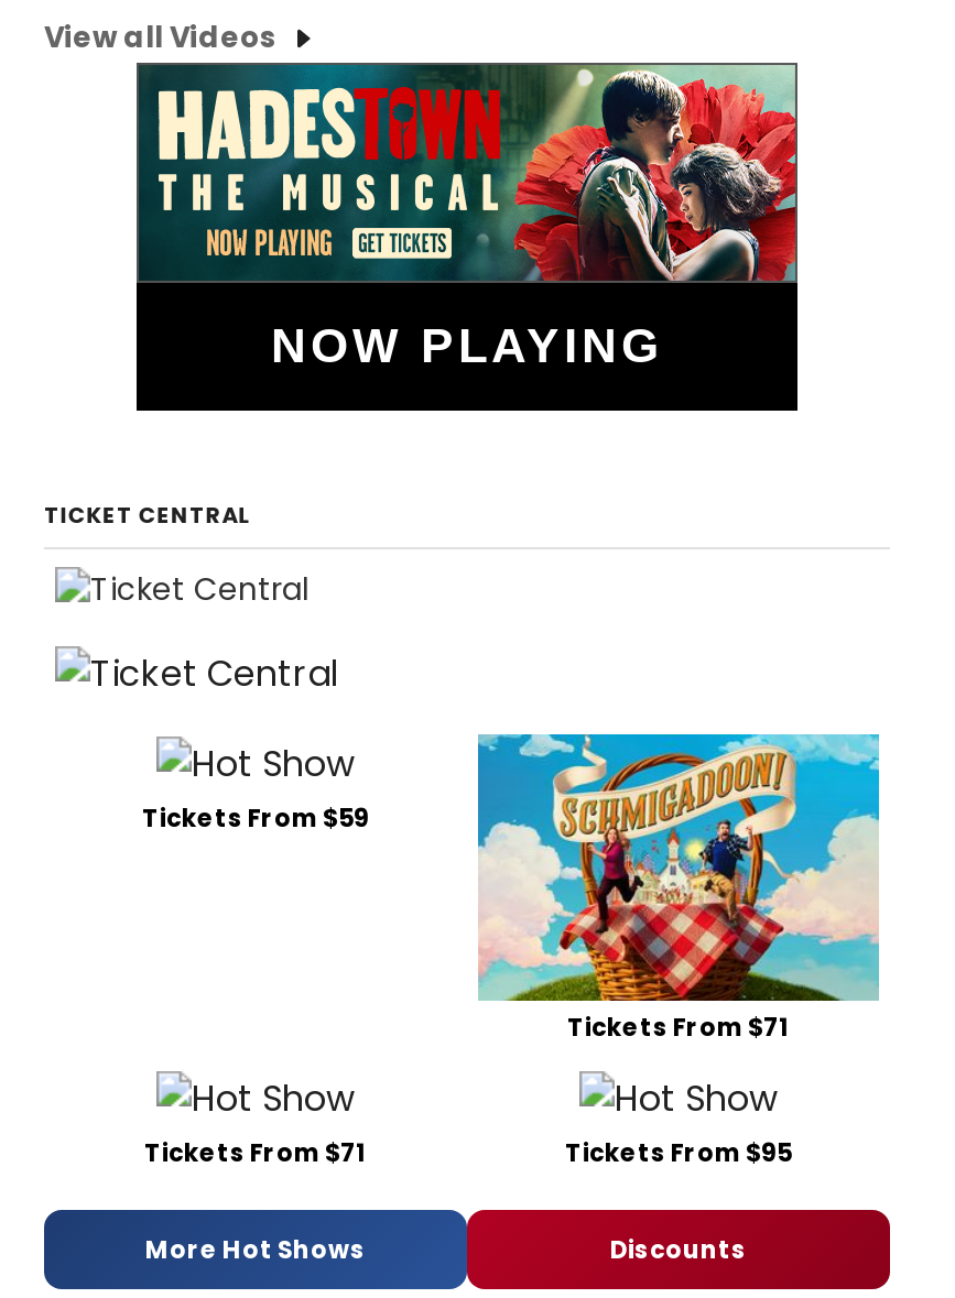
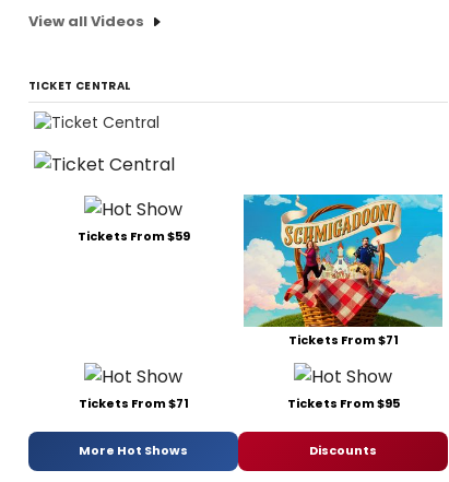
- [image]
- NOW PLAYING
